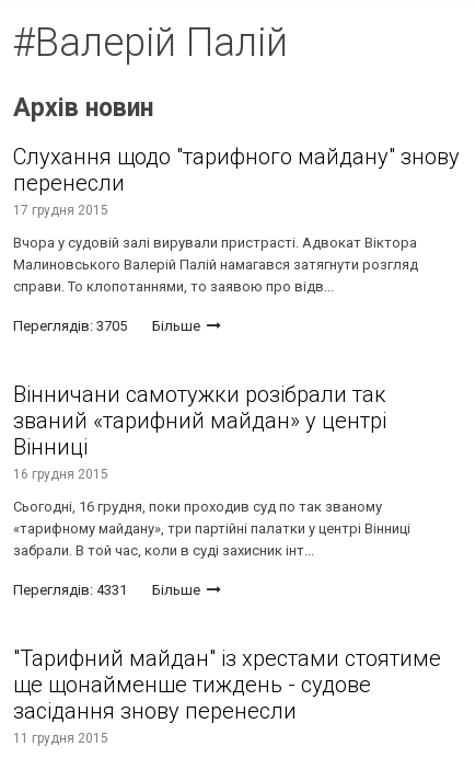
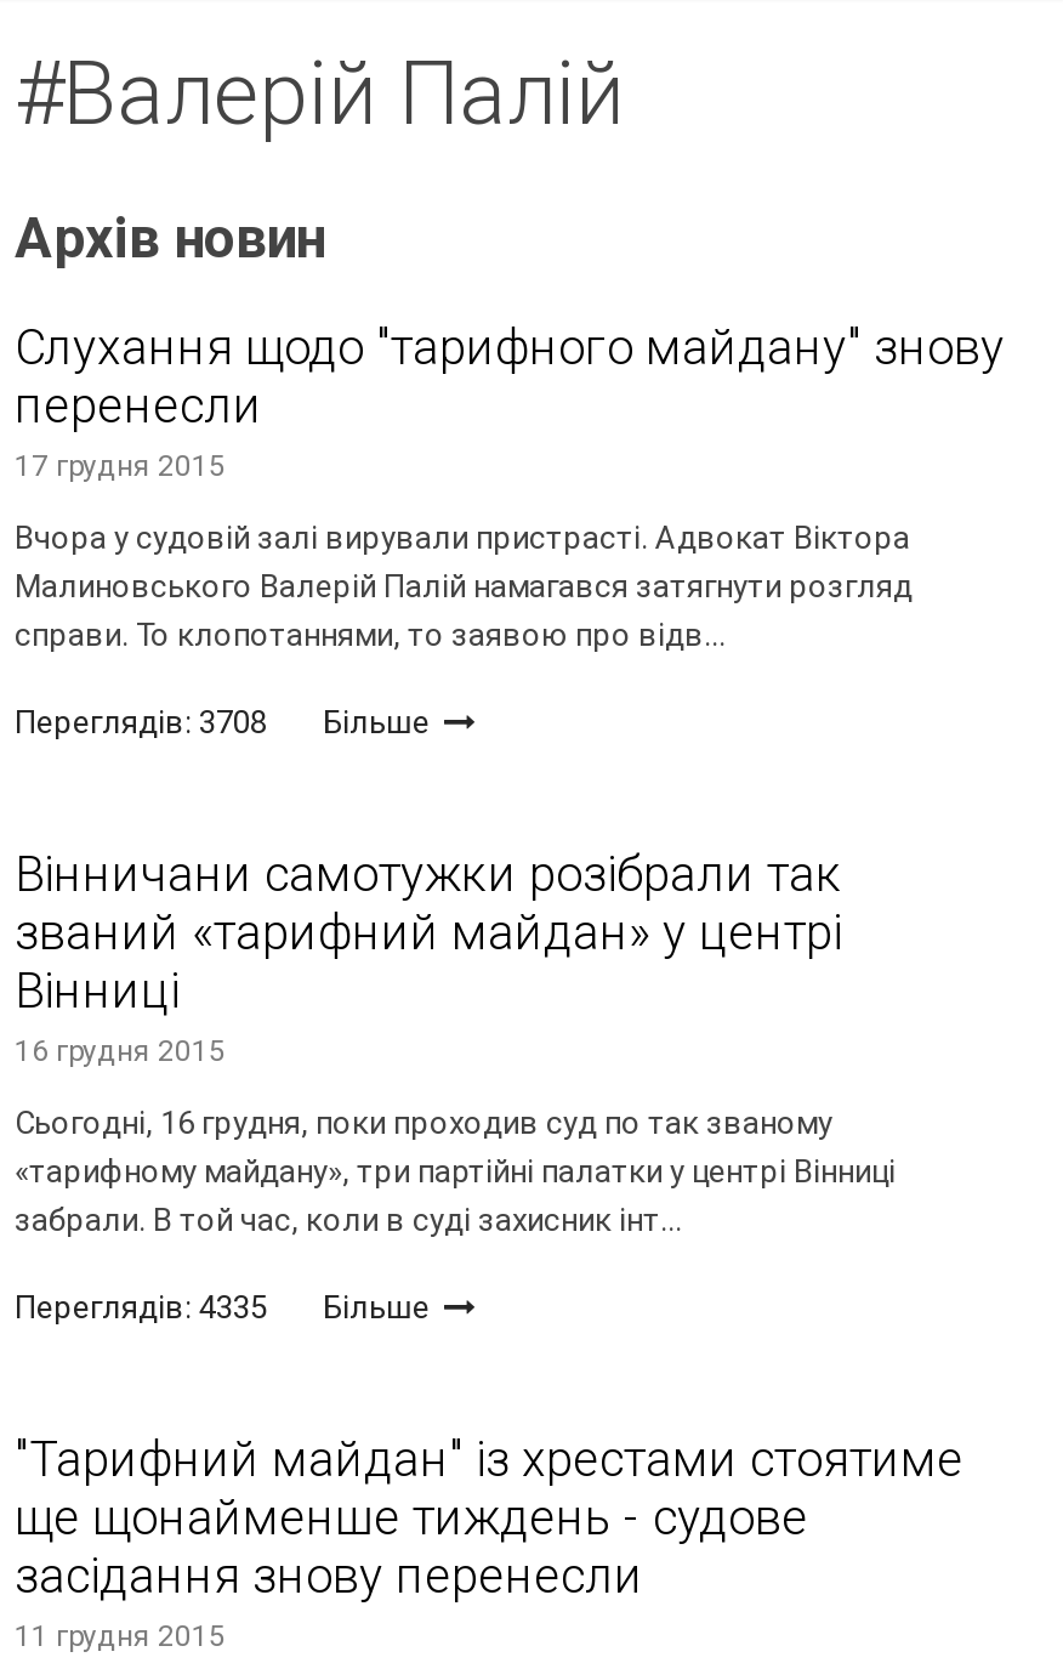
- Переглядів: 3705 Більше
+ Переглядів: 3708 Більше

- Переглядів: 4331 Більше
+ Переглядів: 4335 Більше
